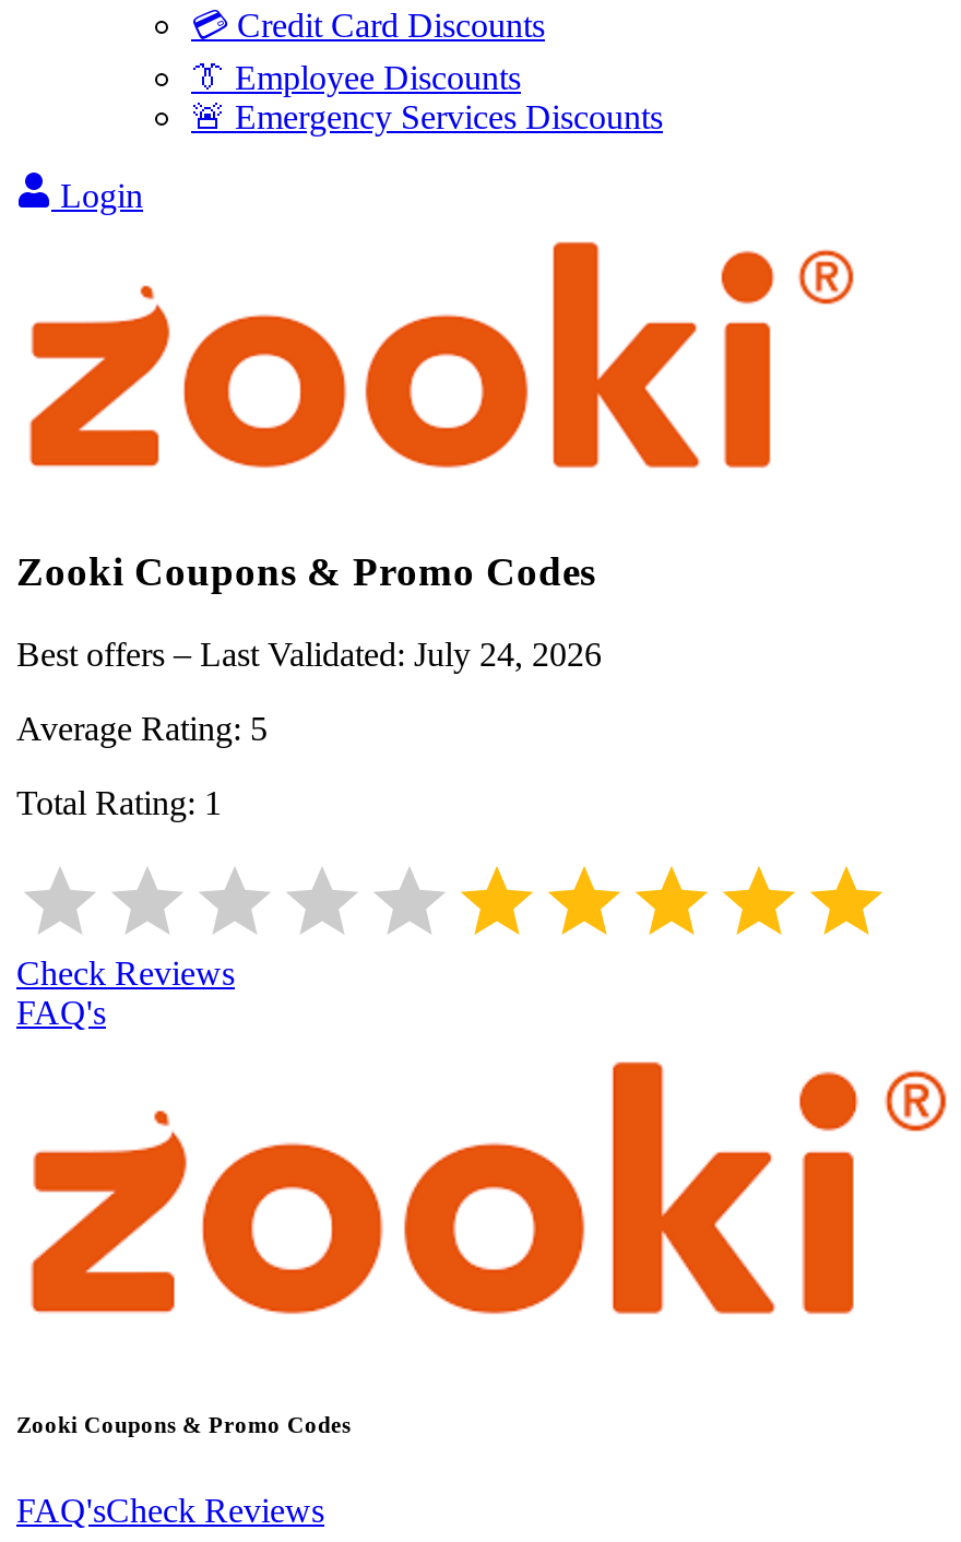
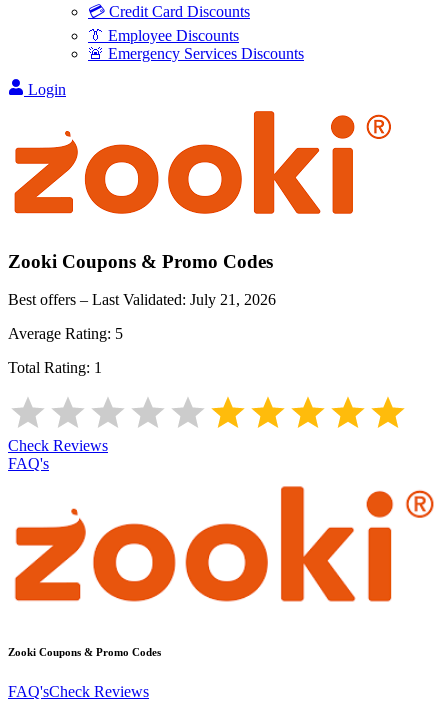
- Best offers – Last Validated: July 24, 2026
+ Best offers – Last Validated: July 21, 2026
